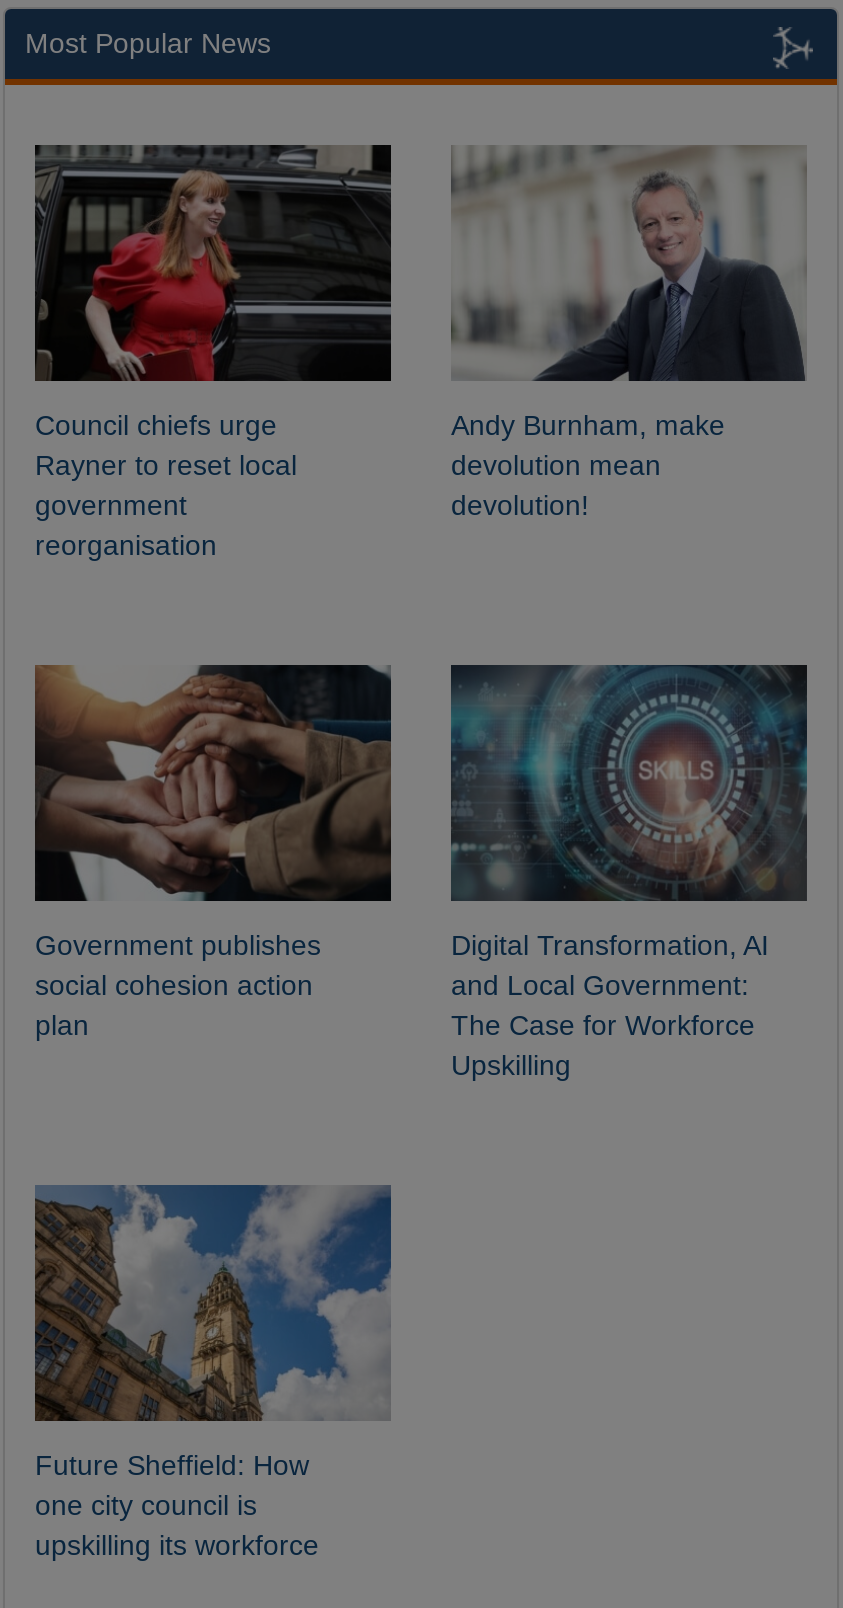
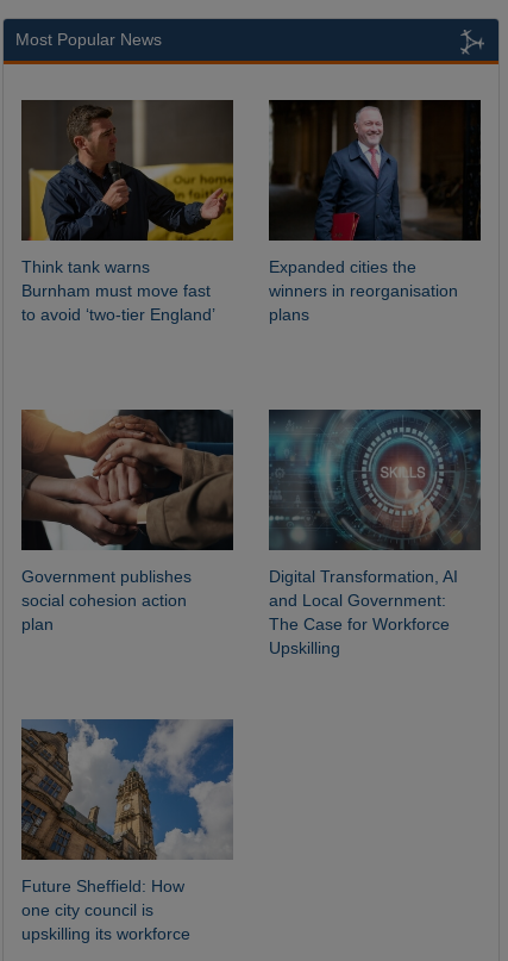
- [image]
- Council chiefs urge
- Rayner to reset local
- government
- reorganisation
+ [image]
+ Think tank warns
+ Burnham must move fast
+ to avoid ‘two-tier England’

- [image]
- Andy Burnham, make
- devolution mean
- devolution!
+ [image]
+ Expanded cities the
+ winners in reorganisation
+ plans
